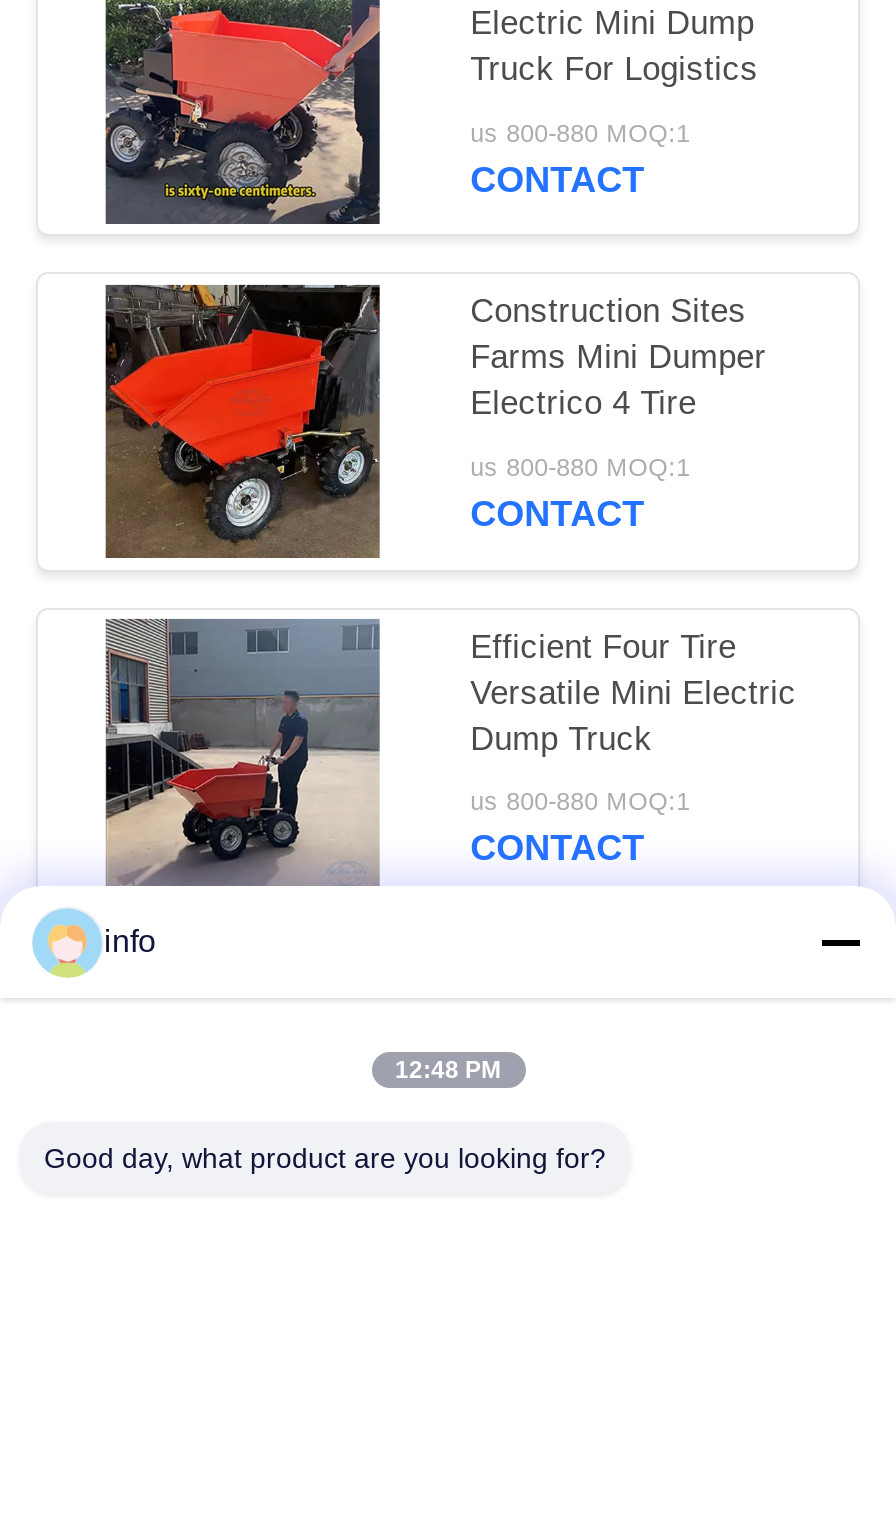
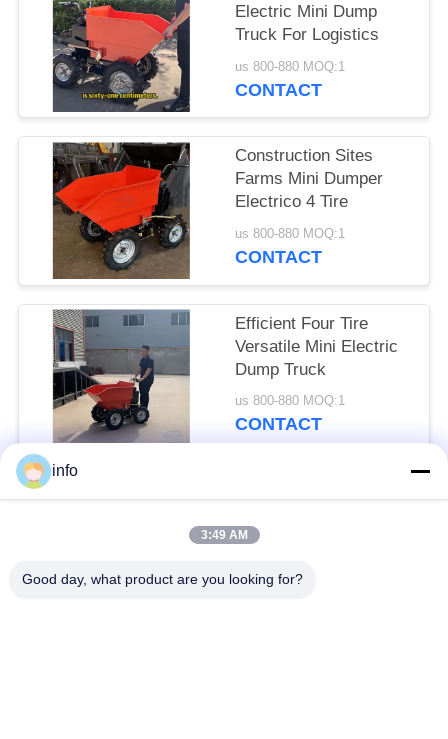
- 12:48 PM
+ 3:49 AM
